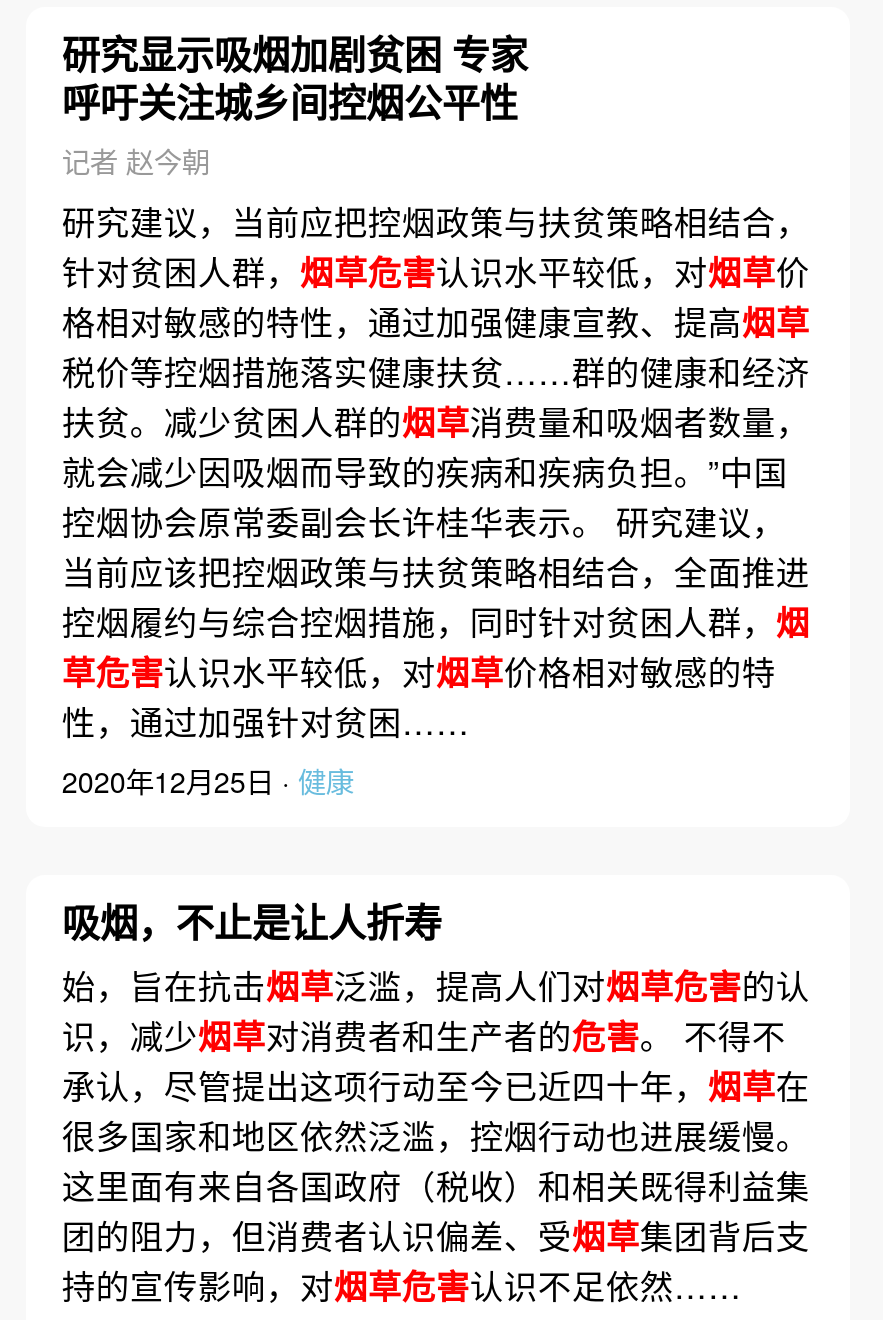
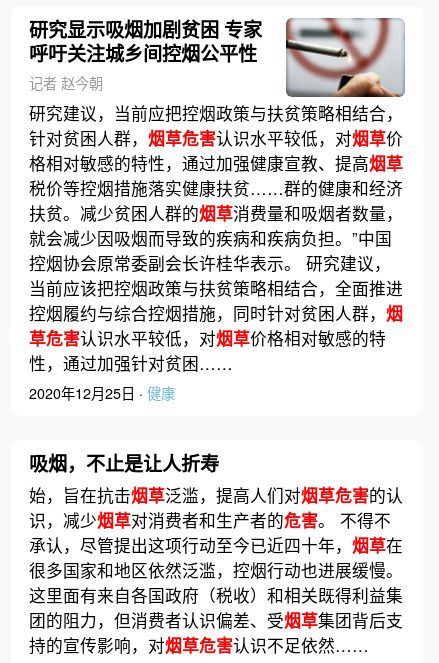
+ [image]
